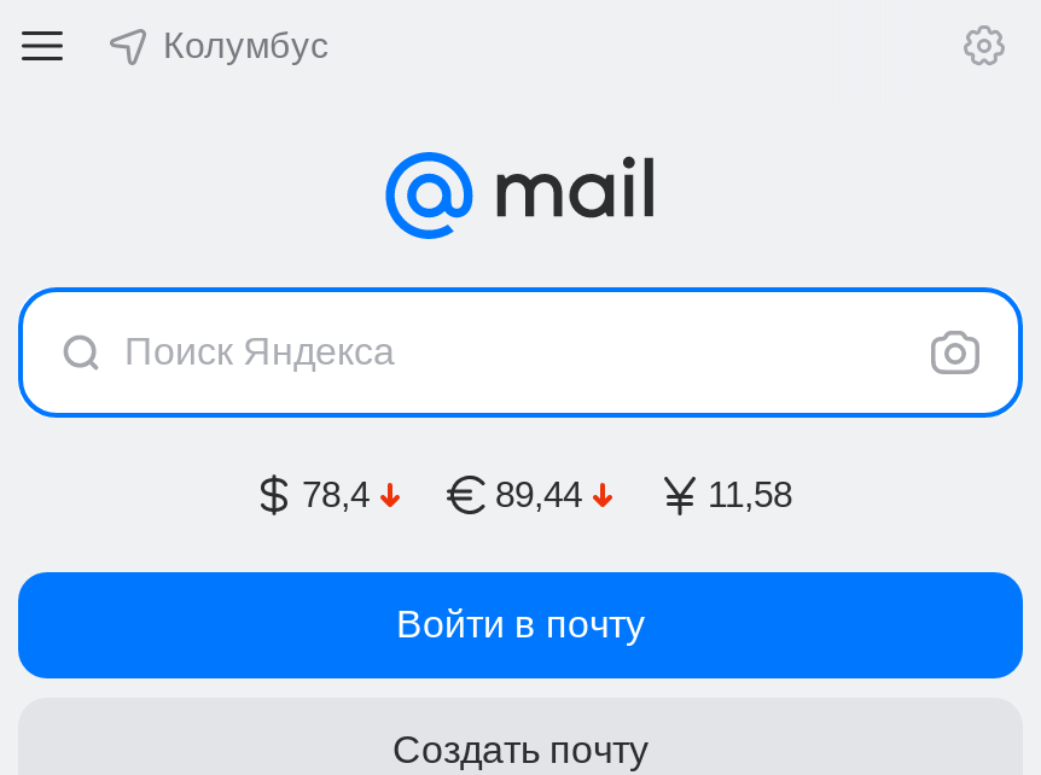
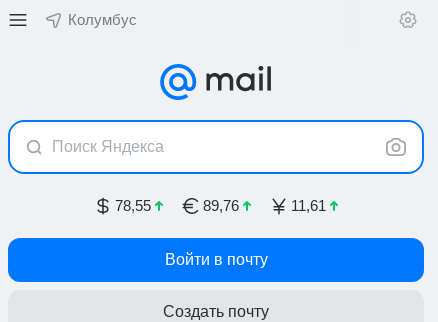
- 78,4
+ 78,55

- 89,44
+ 89,76

- 11,58
+ 11,61
